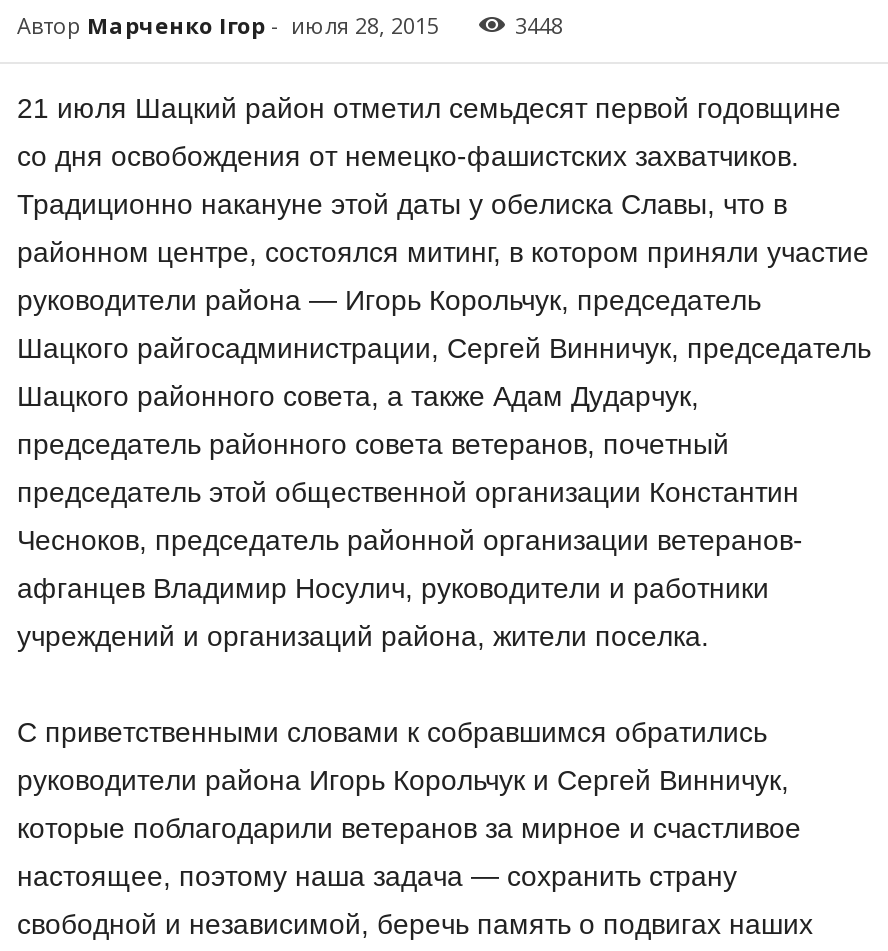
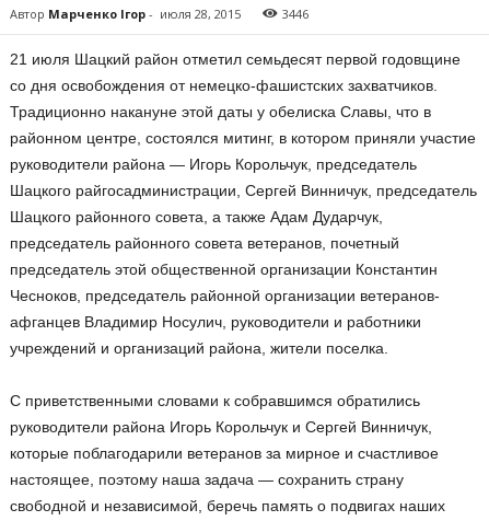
- 3448
+ 3446
